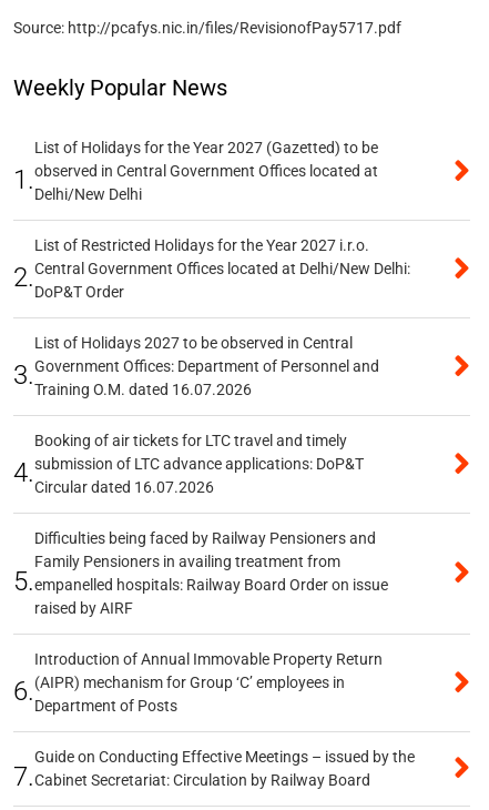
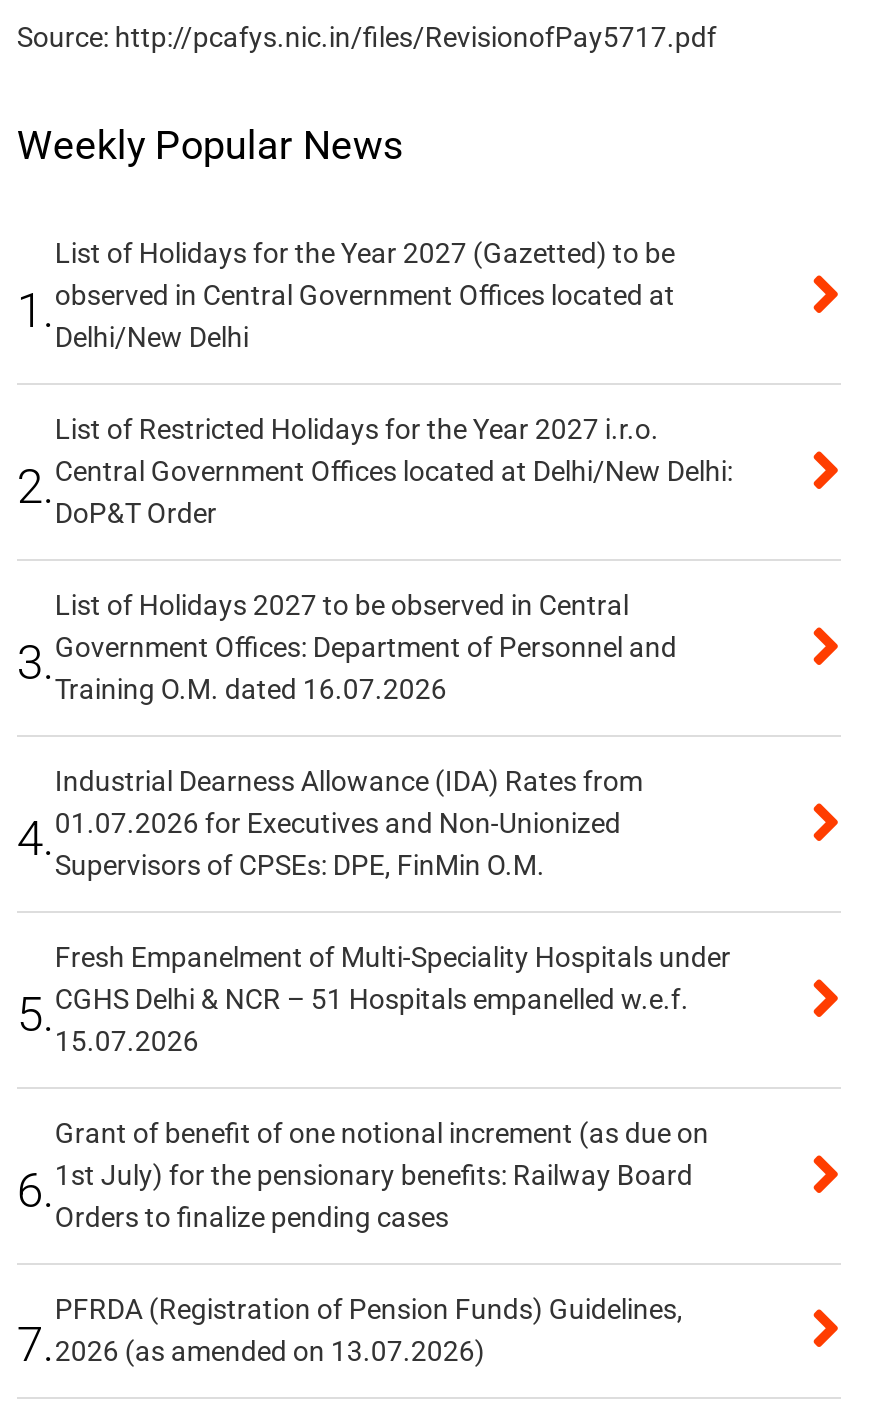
- Booking of air tickets for LTC travel and timely
- submission of LTC advance applications: DoP&T
- Circular dated 16.07.2026
+ Industrial Dearness Allowance (IDA) Rates from
+ 01.07.2026 for Executives and Non-Unionized
+ Supervisors of CPSEs: DPE, FinMin O.M.

- Difficulties being faced by Railway Pensioners and
- Family Pensioners in availing treatment from
- empanelled hospitals: Railway Board Order on issue
- raised by AIRF
+ Fresh Empanelment of Multi-Speciality Hospitals under
+ CGHS Delhi & NCR – 51 Hospitals empanelled w.e.f.
+ 15.07.2026

- Introduction of Annual Immovable Property Return
- (AIPR) mechanism for Group ‘C’ employees in
- Department of Posts
+ Grant of benefit of one notional increment (as due on
+ 1st July) for the pensionary benefits: Railway Board
+ Orders to finalize pending cases

- Guide on Conducting Effective Meetings – issued by the
- Cabinet Secretariat: Circulation by Railway Board
+ PFRDA (Registration of Pension Funds) Guidelines,
+ 2026 (as amended on 13.07.2026)
